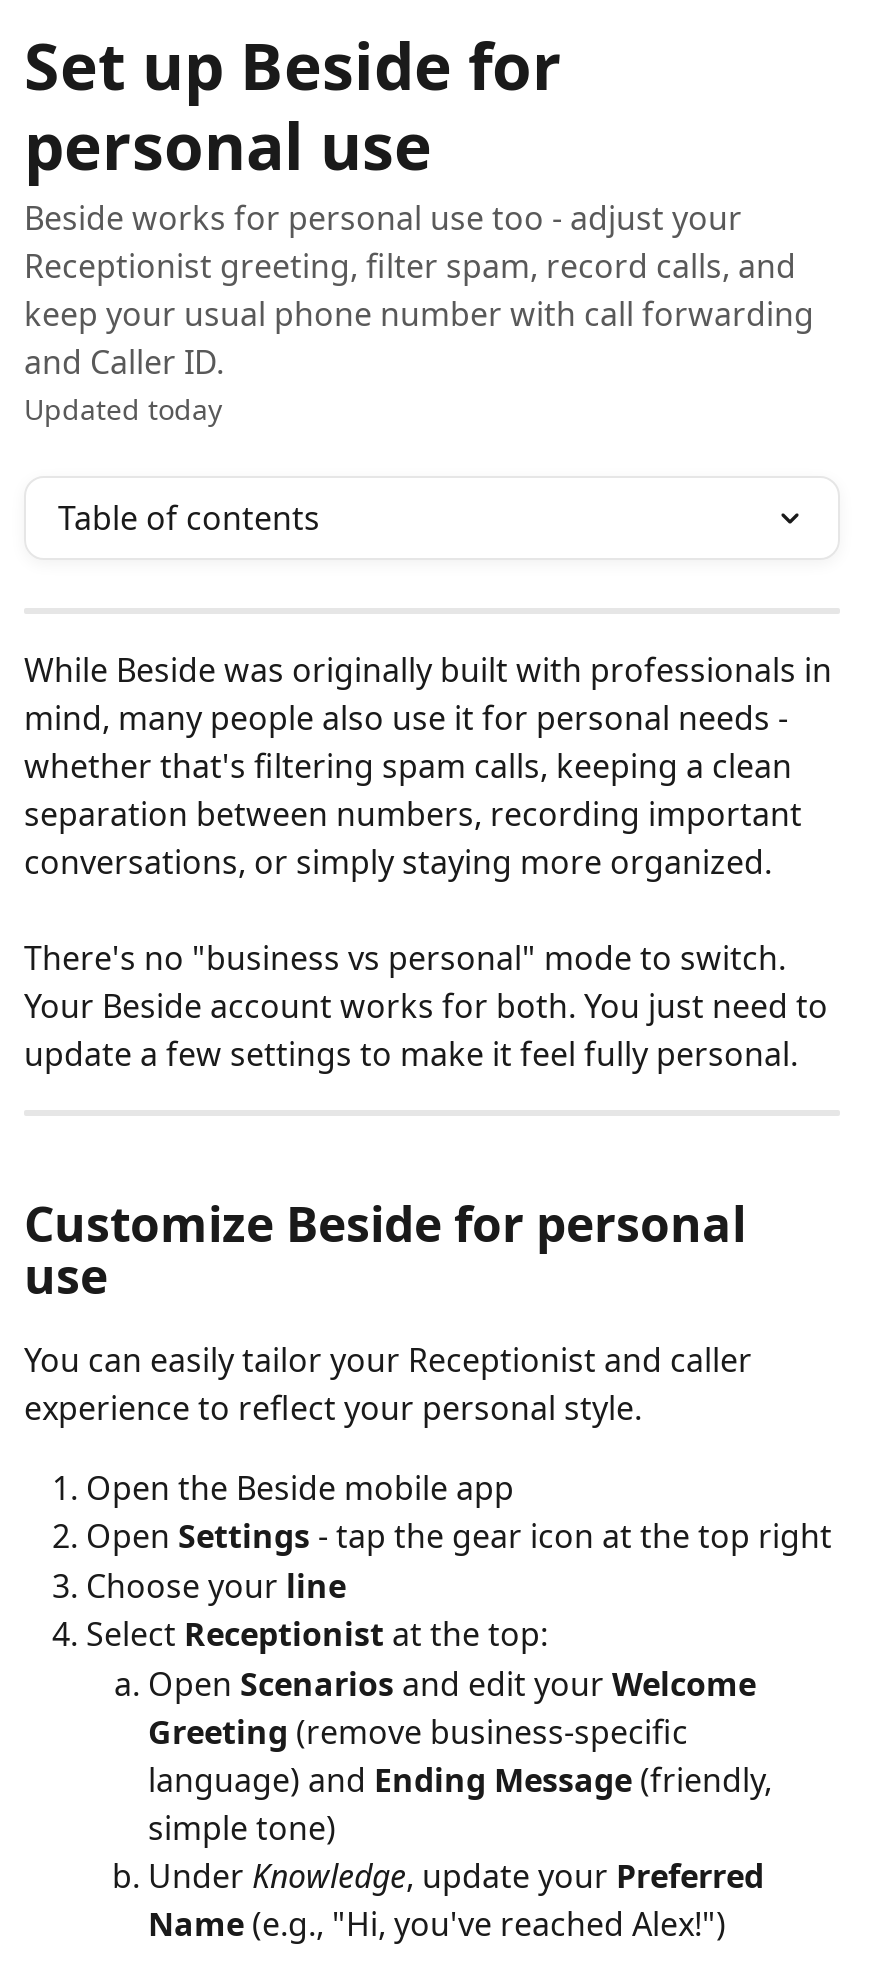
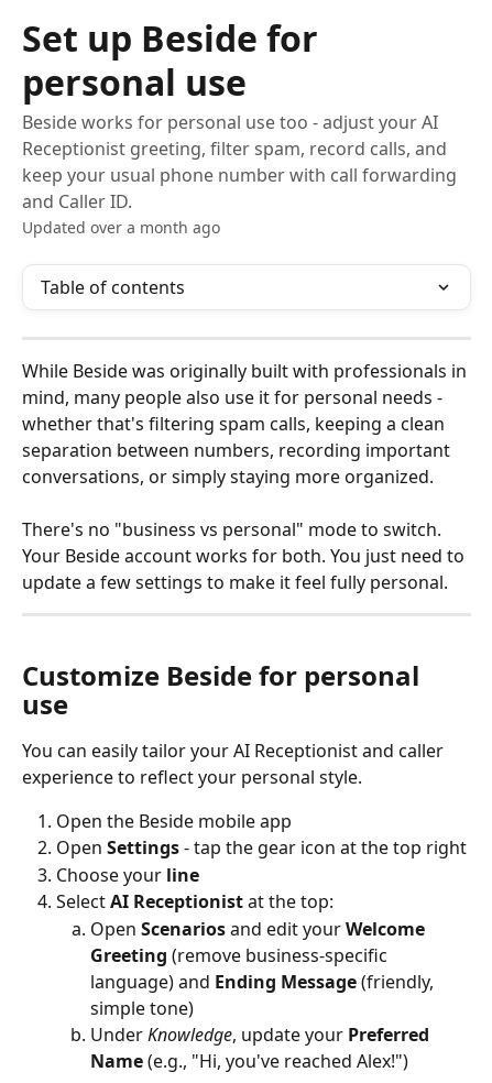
- Beside works for personal use too - adjust your
+ Beside works for personal use too - adjust your AI

- Updated today
+ Updated over a month ago

- You can easily tailor your Receptionist and caller
+ You can easily tailor your AI Receptionist and caller

- Select Receptionist at the top:
+ Select AI Receptionist at the top:
